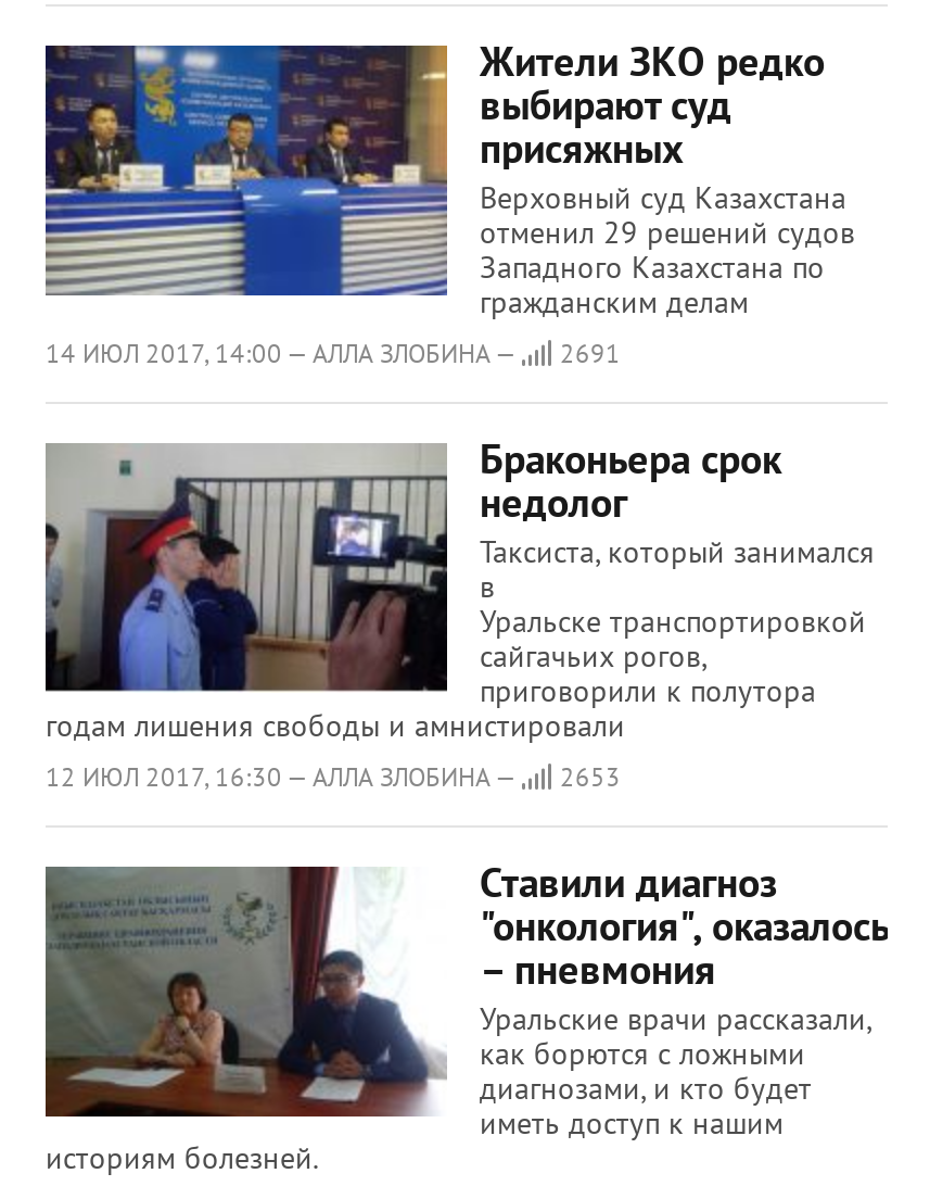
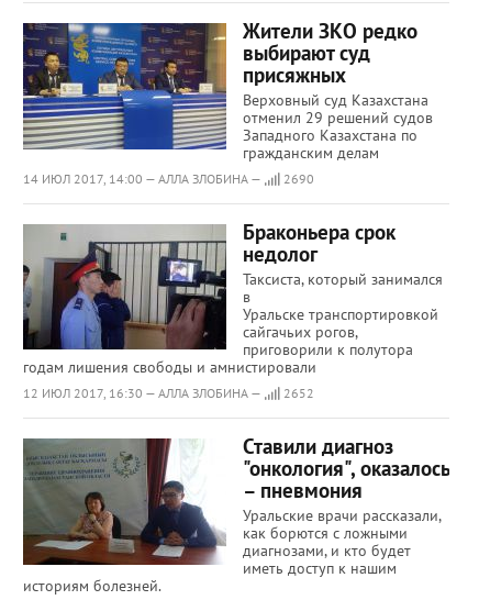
- 14 ИЮЛ 2017, 14:00 — АЛЛА ЗЛОБИНА — 2691
+ 14 ИЮЛ 2017, 14:00 — АЛЛА ЗЛОБИНА — 2690

- 12 ИЮЛ 2017, 16:30 — АЛЛА ЗЛОБИНА — 2653
+ 12 ИЮЛ 2017, 16:30 — АЛЛА ЗЛОБИНА — 2652
